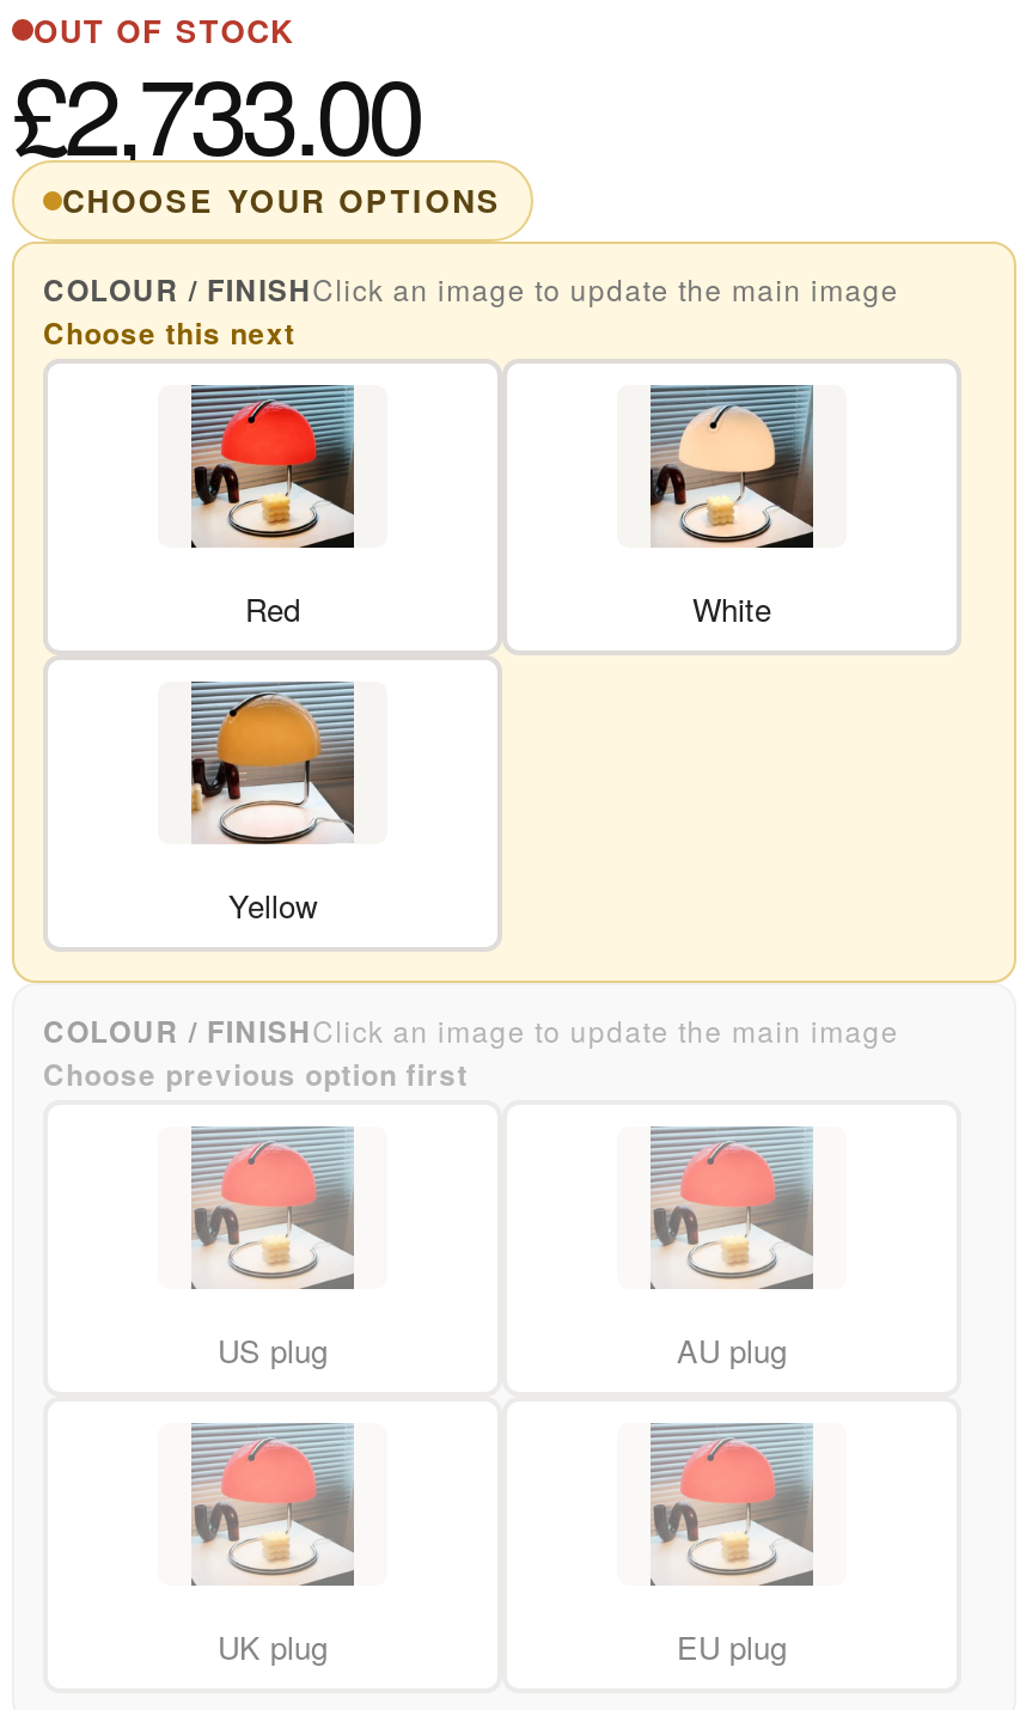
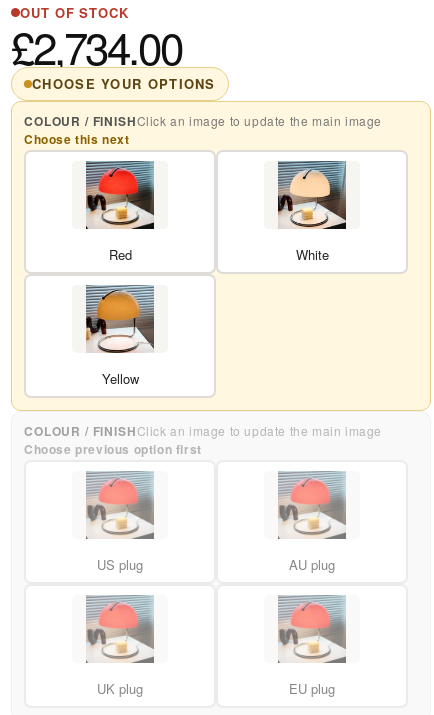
- £2,733.00
+ £2,734.00
